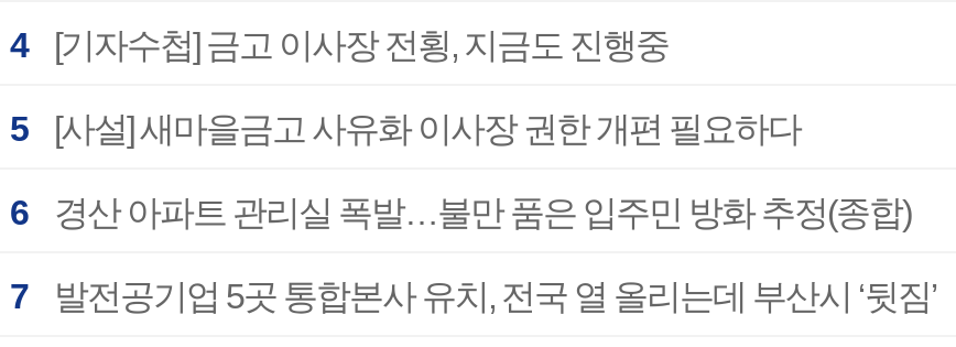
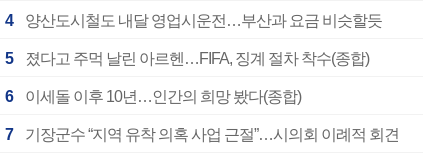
- [기자수첩] 금고 이사장 전횡, 지금도 진행중
+ 양산도시철도 내달 영업시운전…부산과 요금 비슷할듯

- [사설] 새마을금고 사유화 이사장 권한 개편 필요하다
+ 졌다고 주먹 날린 아르헨…FIFA, 징계 절차 착수(종합)

- 경산 아파트 관리실 폭발…불만 품은 입주민 방화 추정(종합)
+ 이세돌 이후 10년…인간의 희망 봤다(종합)

- 발전공기업 5곳 통합본사 유치, 전국 열 올리는데 부산시 ‘뒷짐’
+ 기장군수 “지역 유착 의혹 사업 근절”…시의회 이례적 회견
